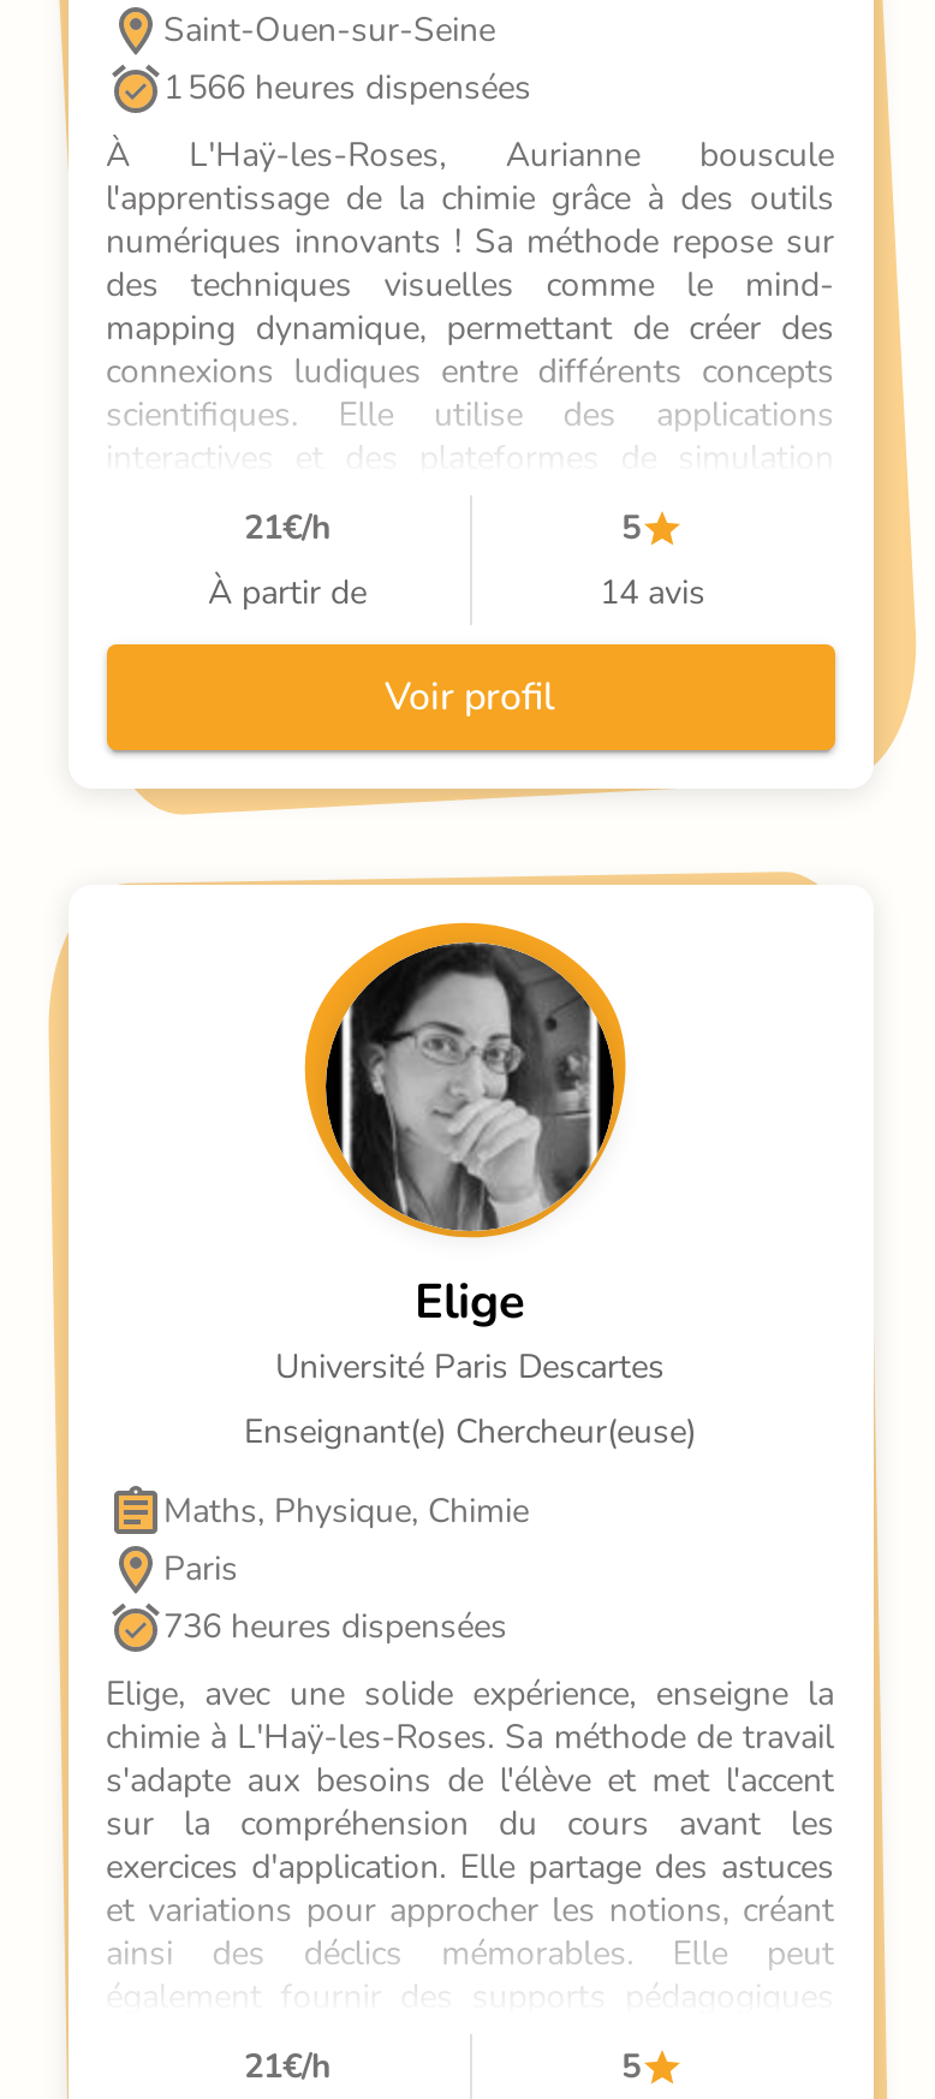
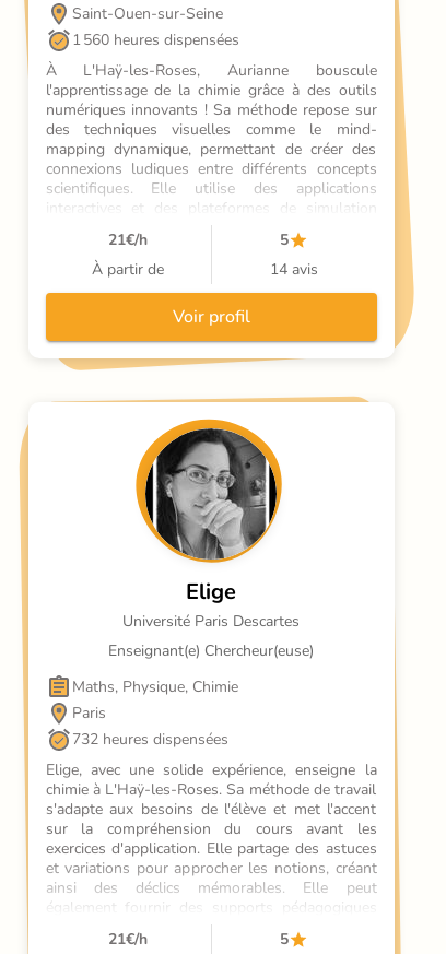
- 1 566 heures dispensées
+ 1 560 heures dispensées

- 736 heures dispensées
+ 732 heures dispensées
